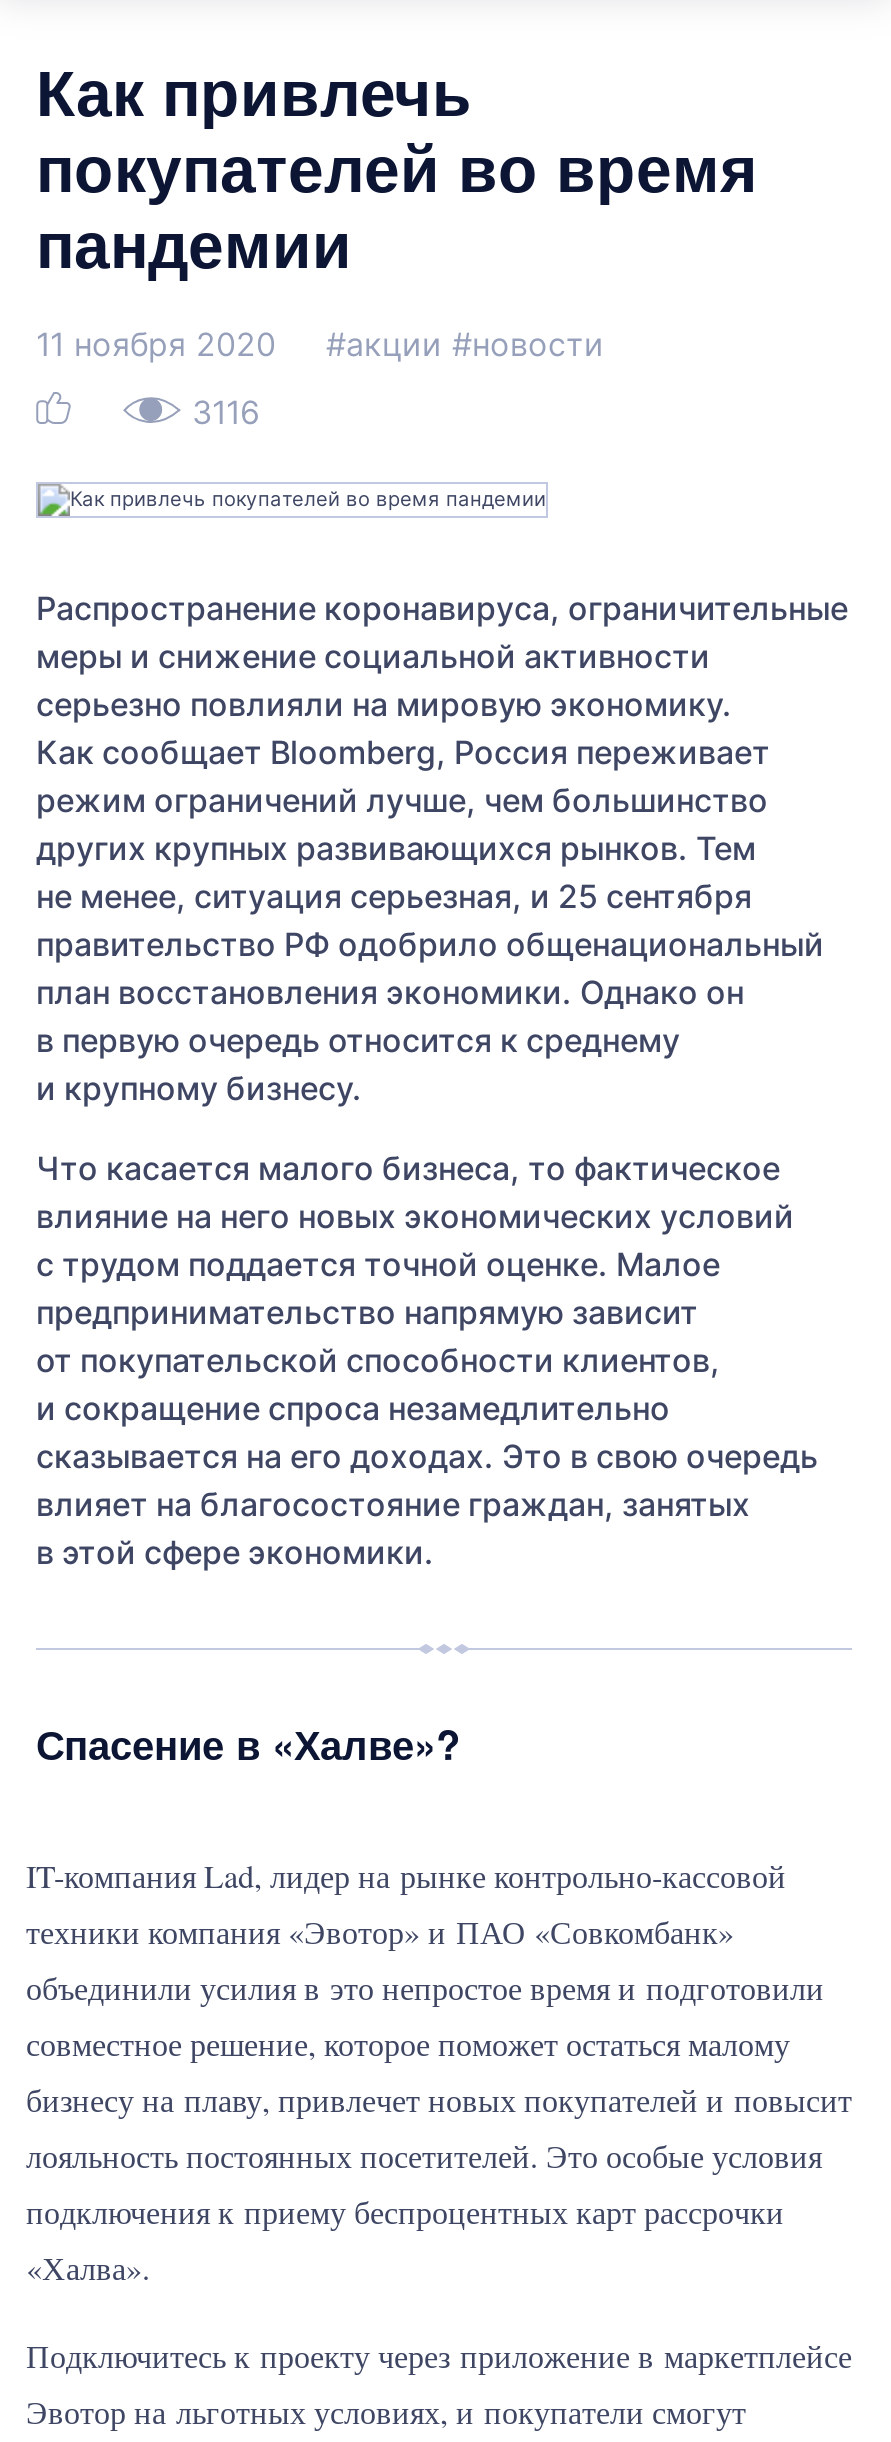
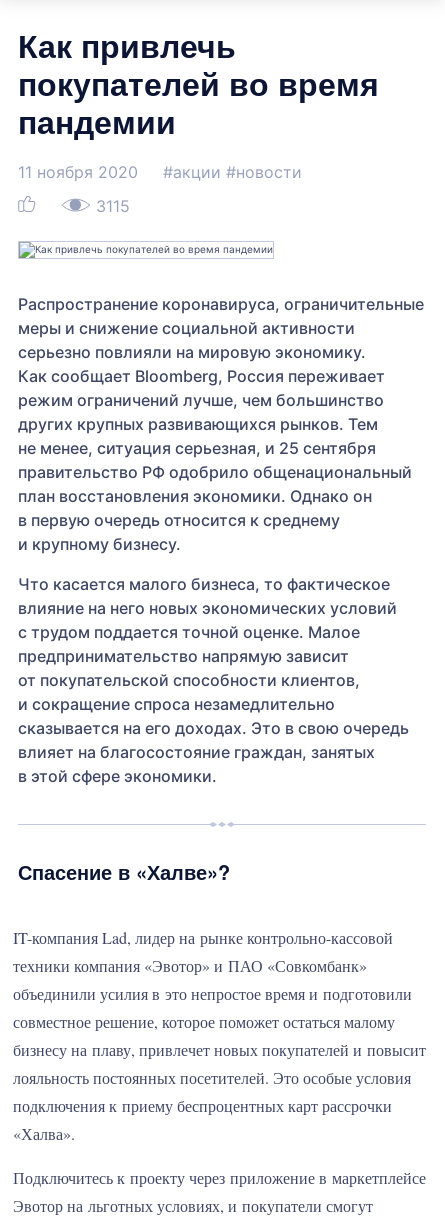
- 3116
+ 3115
